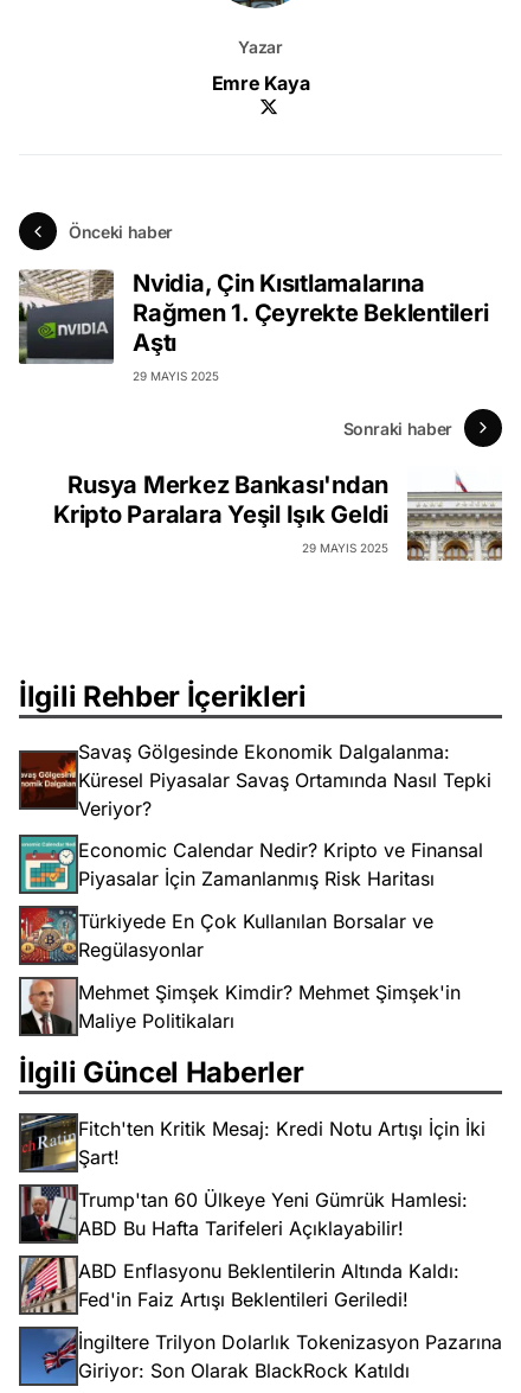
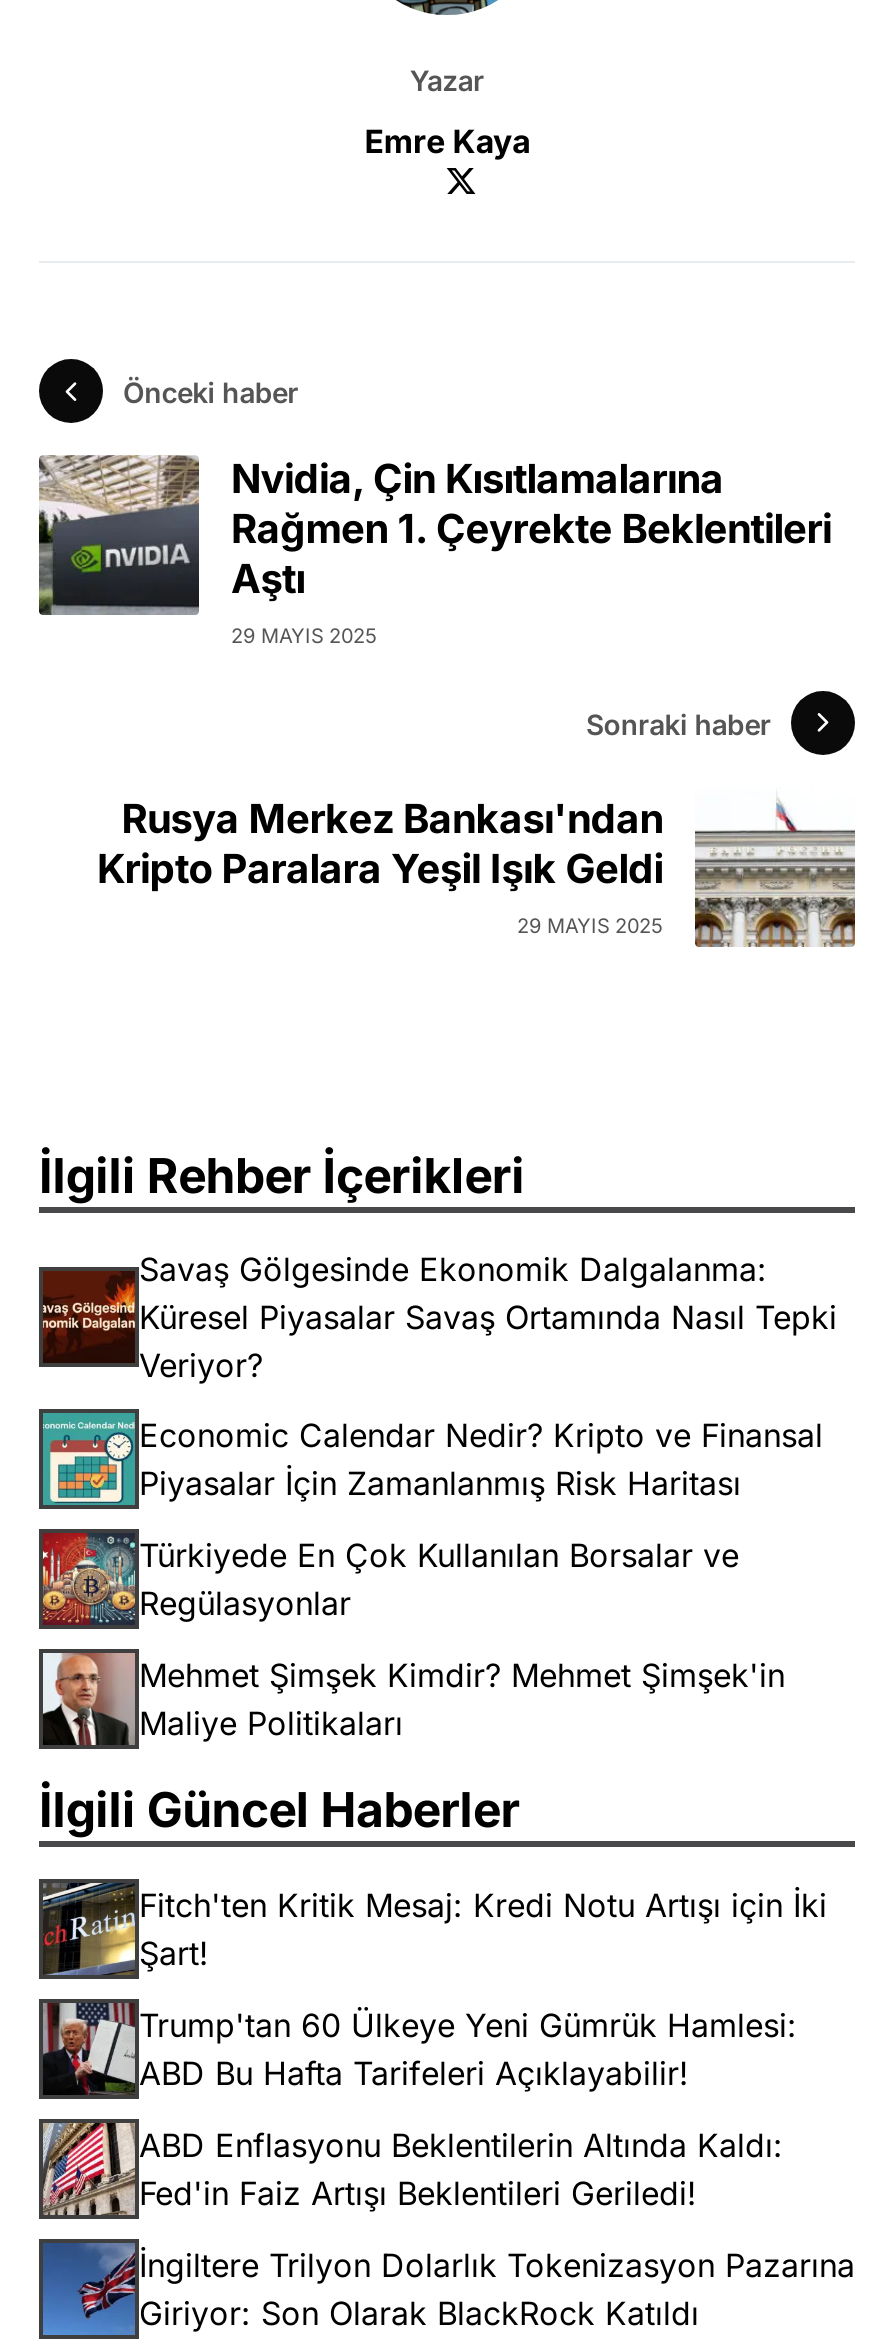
- Fitch'ten Kritik Mesaj: Kredi Notu Artışı İçin İki
+ Fitch'ten Kritik Mesaj: Kredi Notu Artışı için İki
